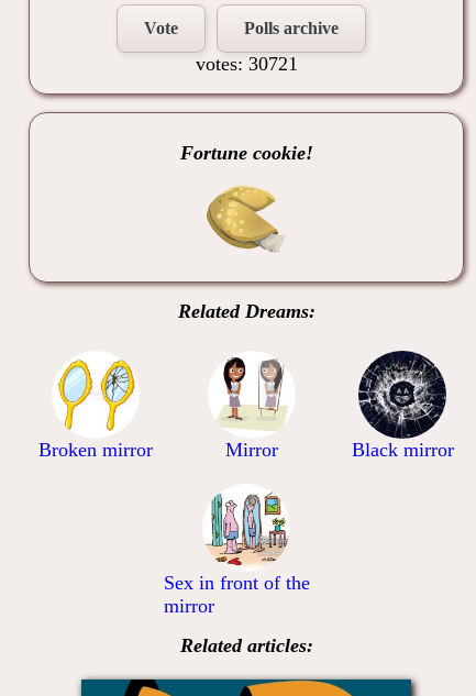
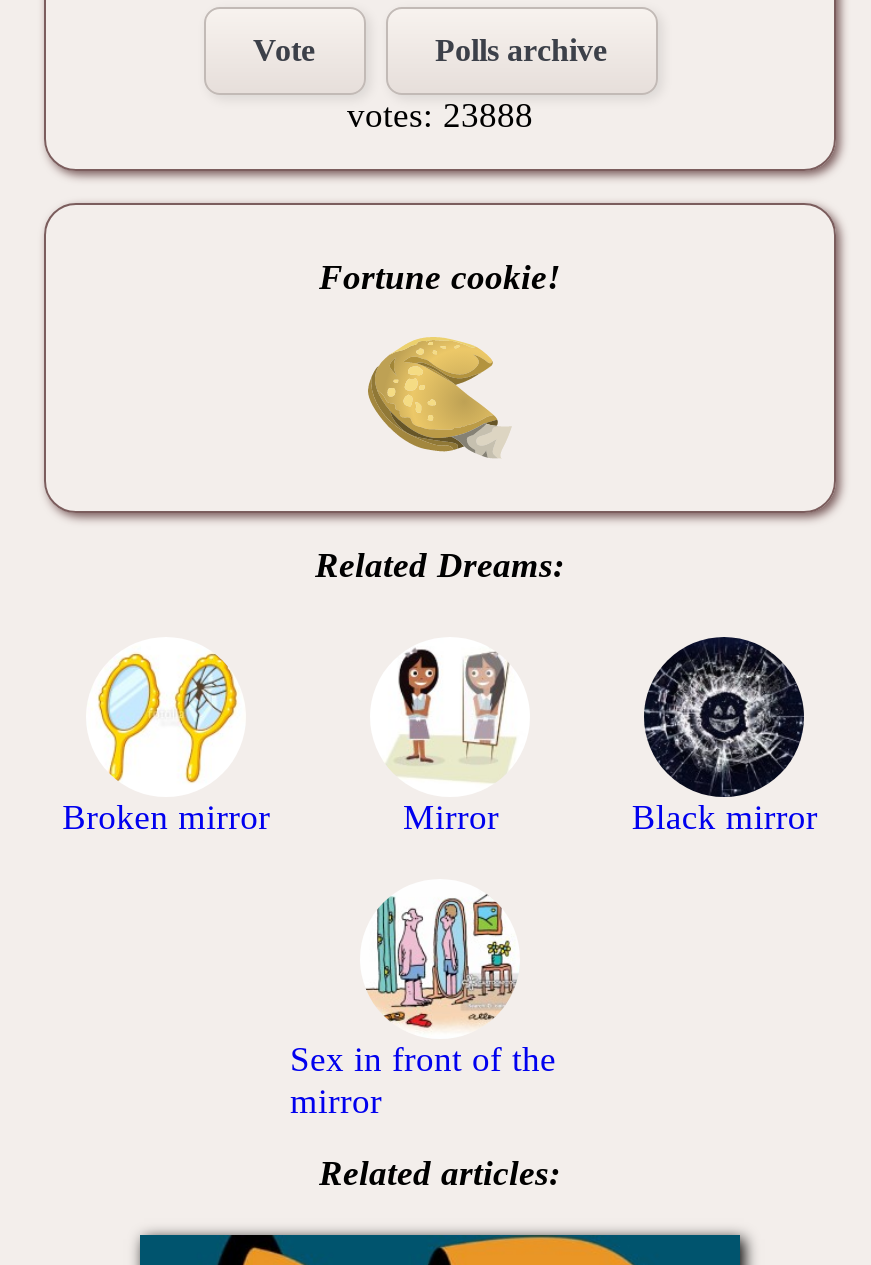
- votes: 30721
+ votes: 23888
